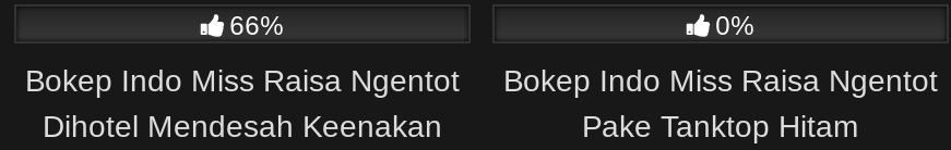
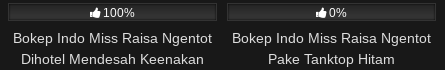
- 66%
+ 100%
